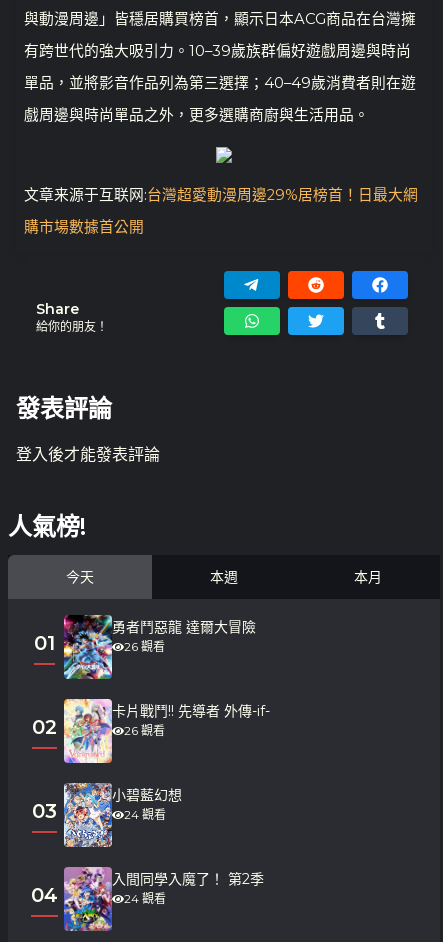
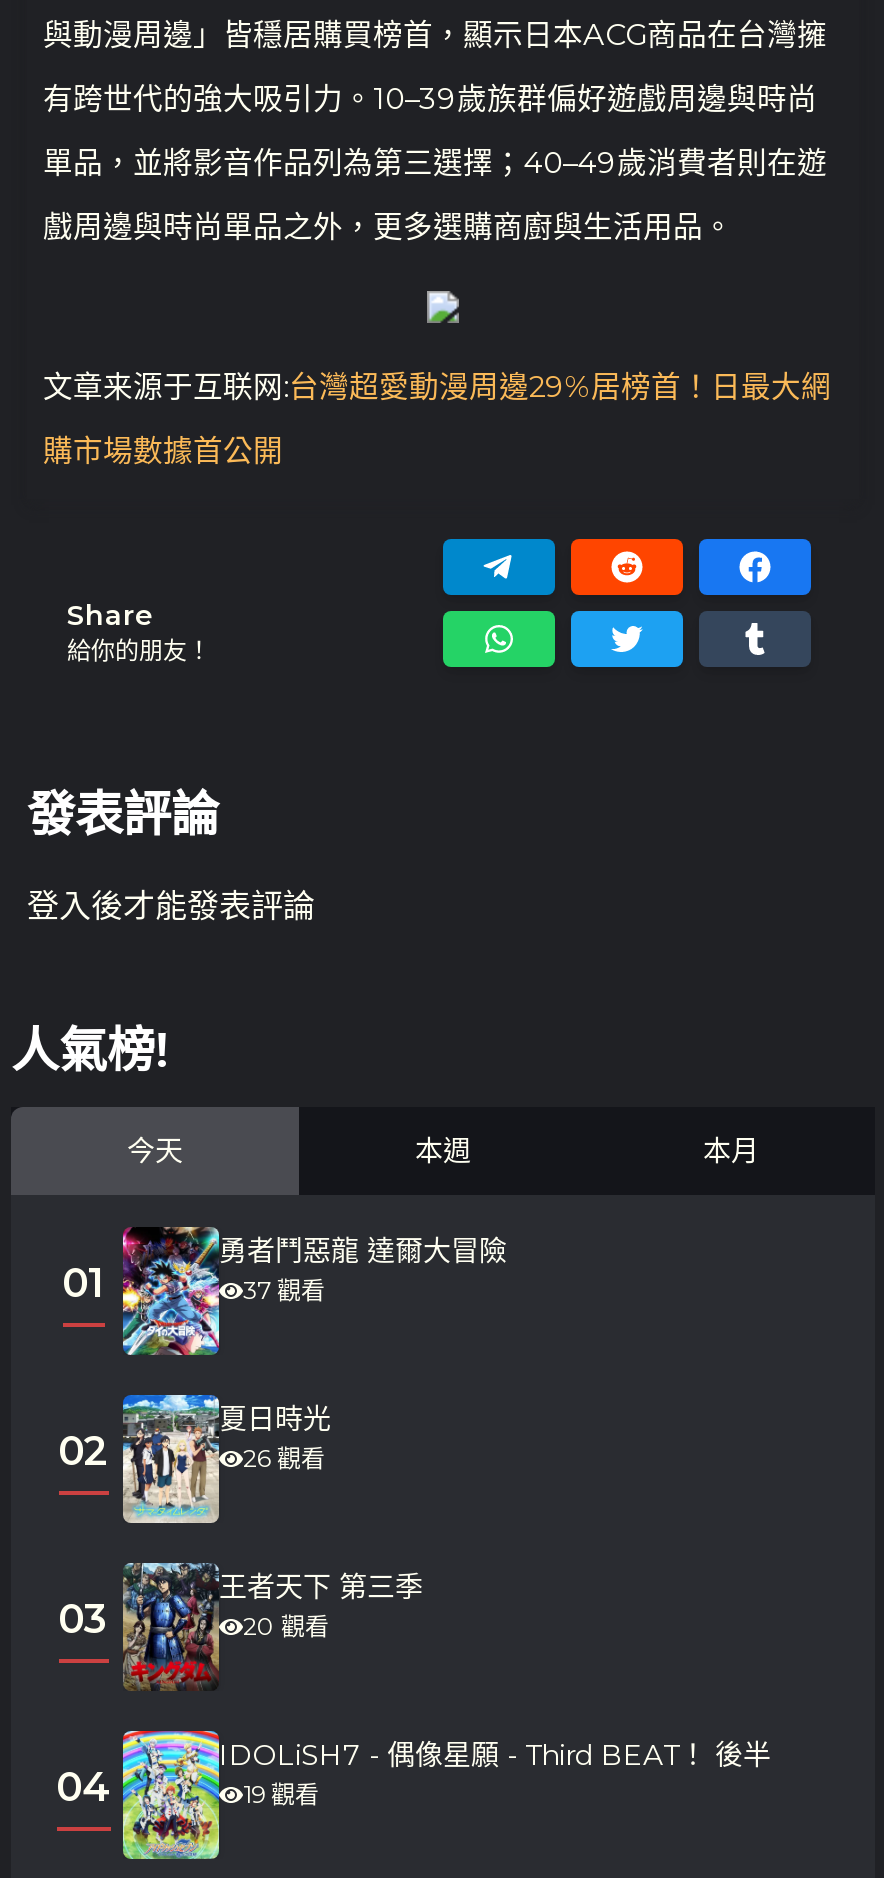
- 26 觀看
+ 37 觀看

- [image]
- 卡片戰鬥!! 先導者 外傳-if-
+ [image]
+ 夏日時光

- [image]
- 小碧藍幻想
- 24 觀看
+ [image]
+ 王者天下 第三季
+ 20 觀看

- [image]
- 入間同學入魔了！ 第2季
- 24 觀看
+ [image]
+ IDOLiSH7 - 偶像星願 - Third BEAT！ 後半
+ 19 觀看
